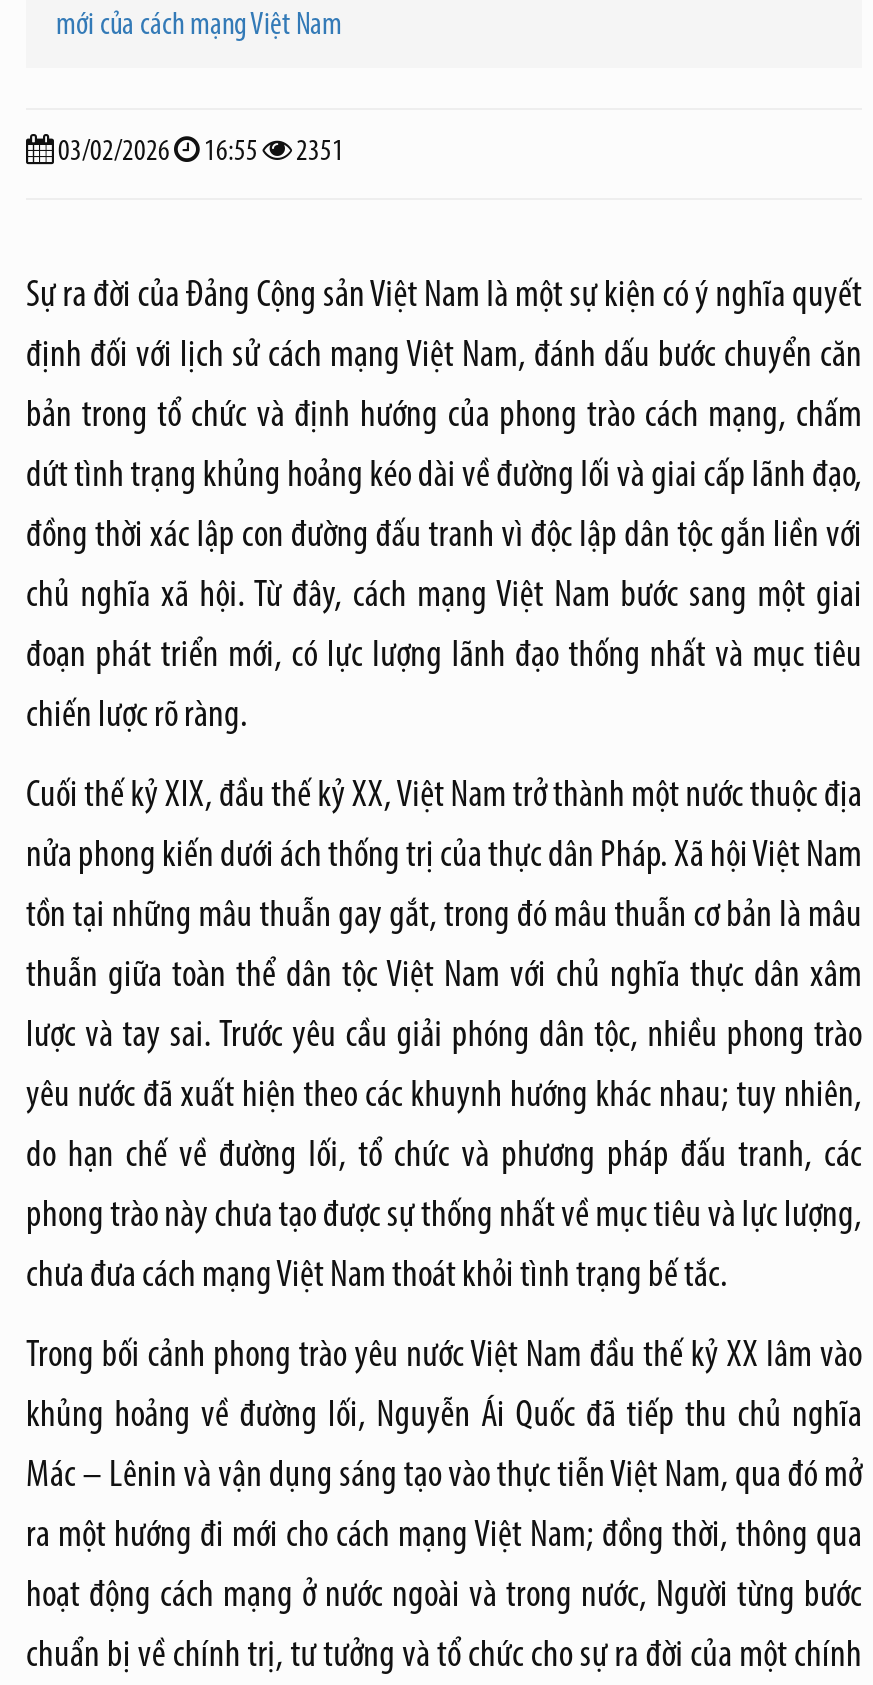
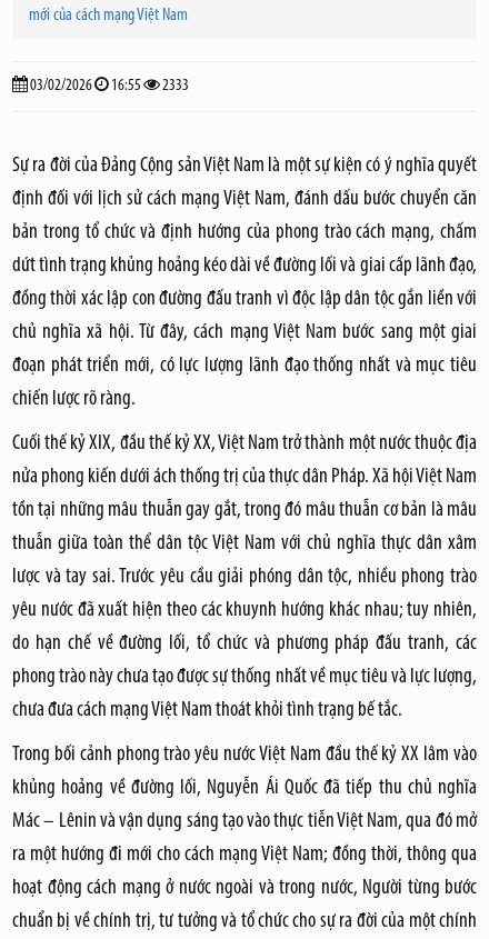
- 03/02/2026 16:55 2351
+ 03/02/2026 16:55 2333
